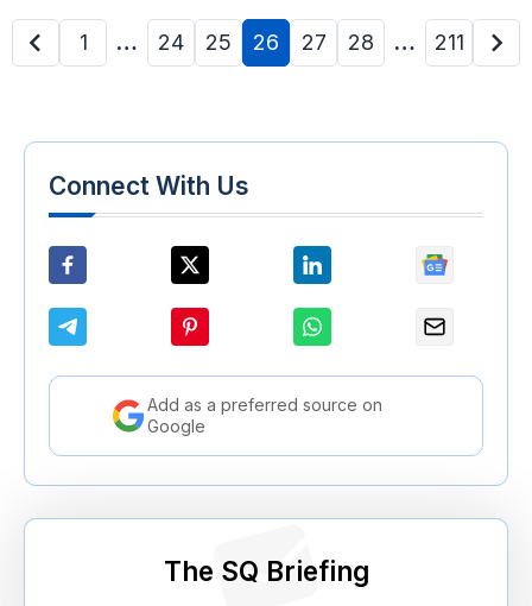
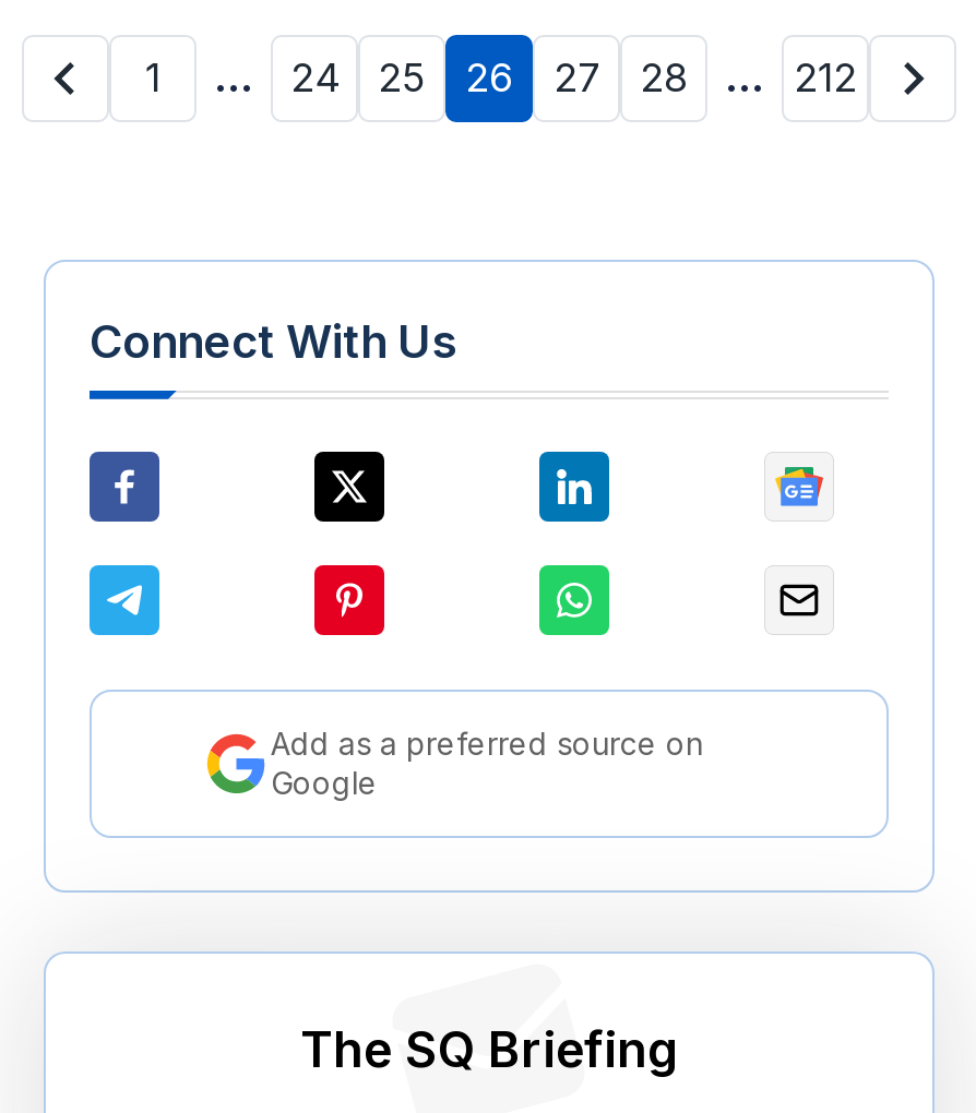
- 211
+ 212
